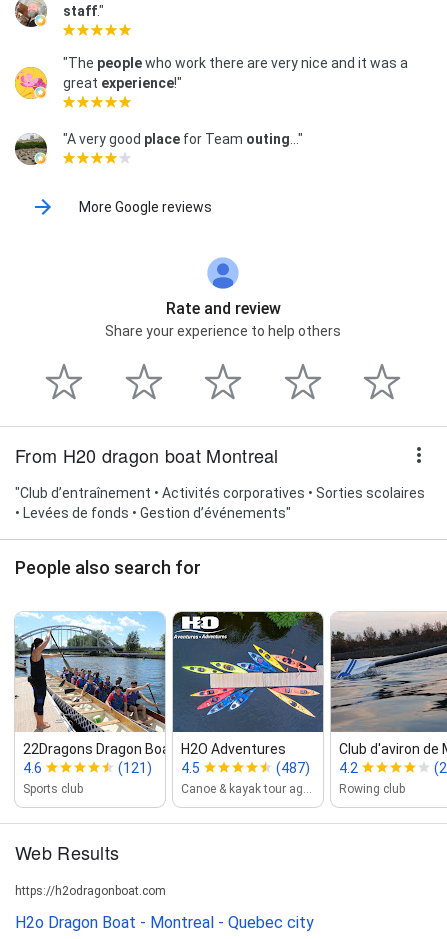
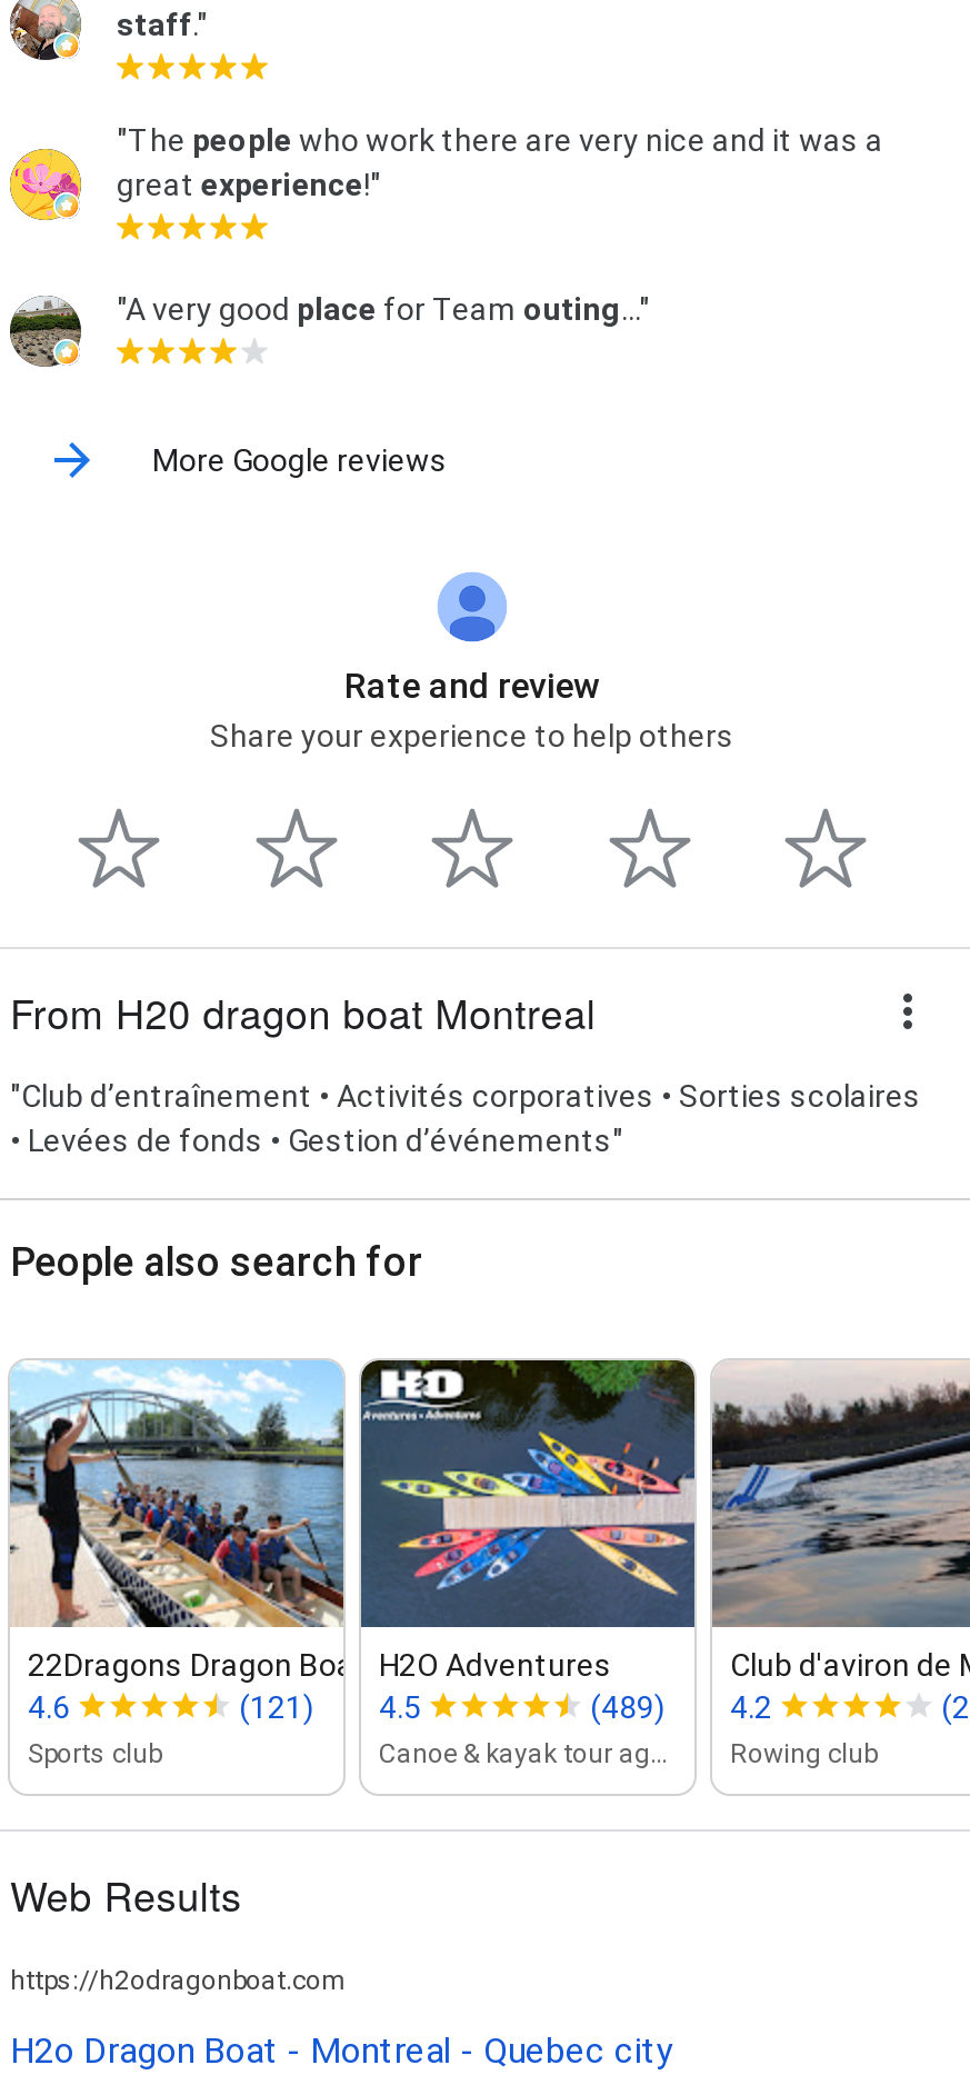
- (487) 4.2
+ (489) 4.2
